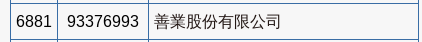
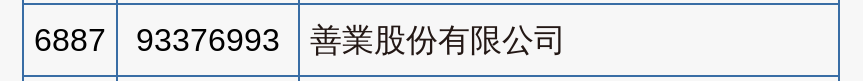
- 6881 93376993 善業股份有限公司
+ 6887 93376993 善業股份有限公司
